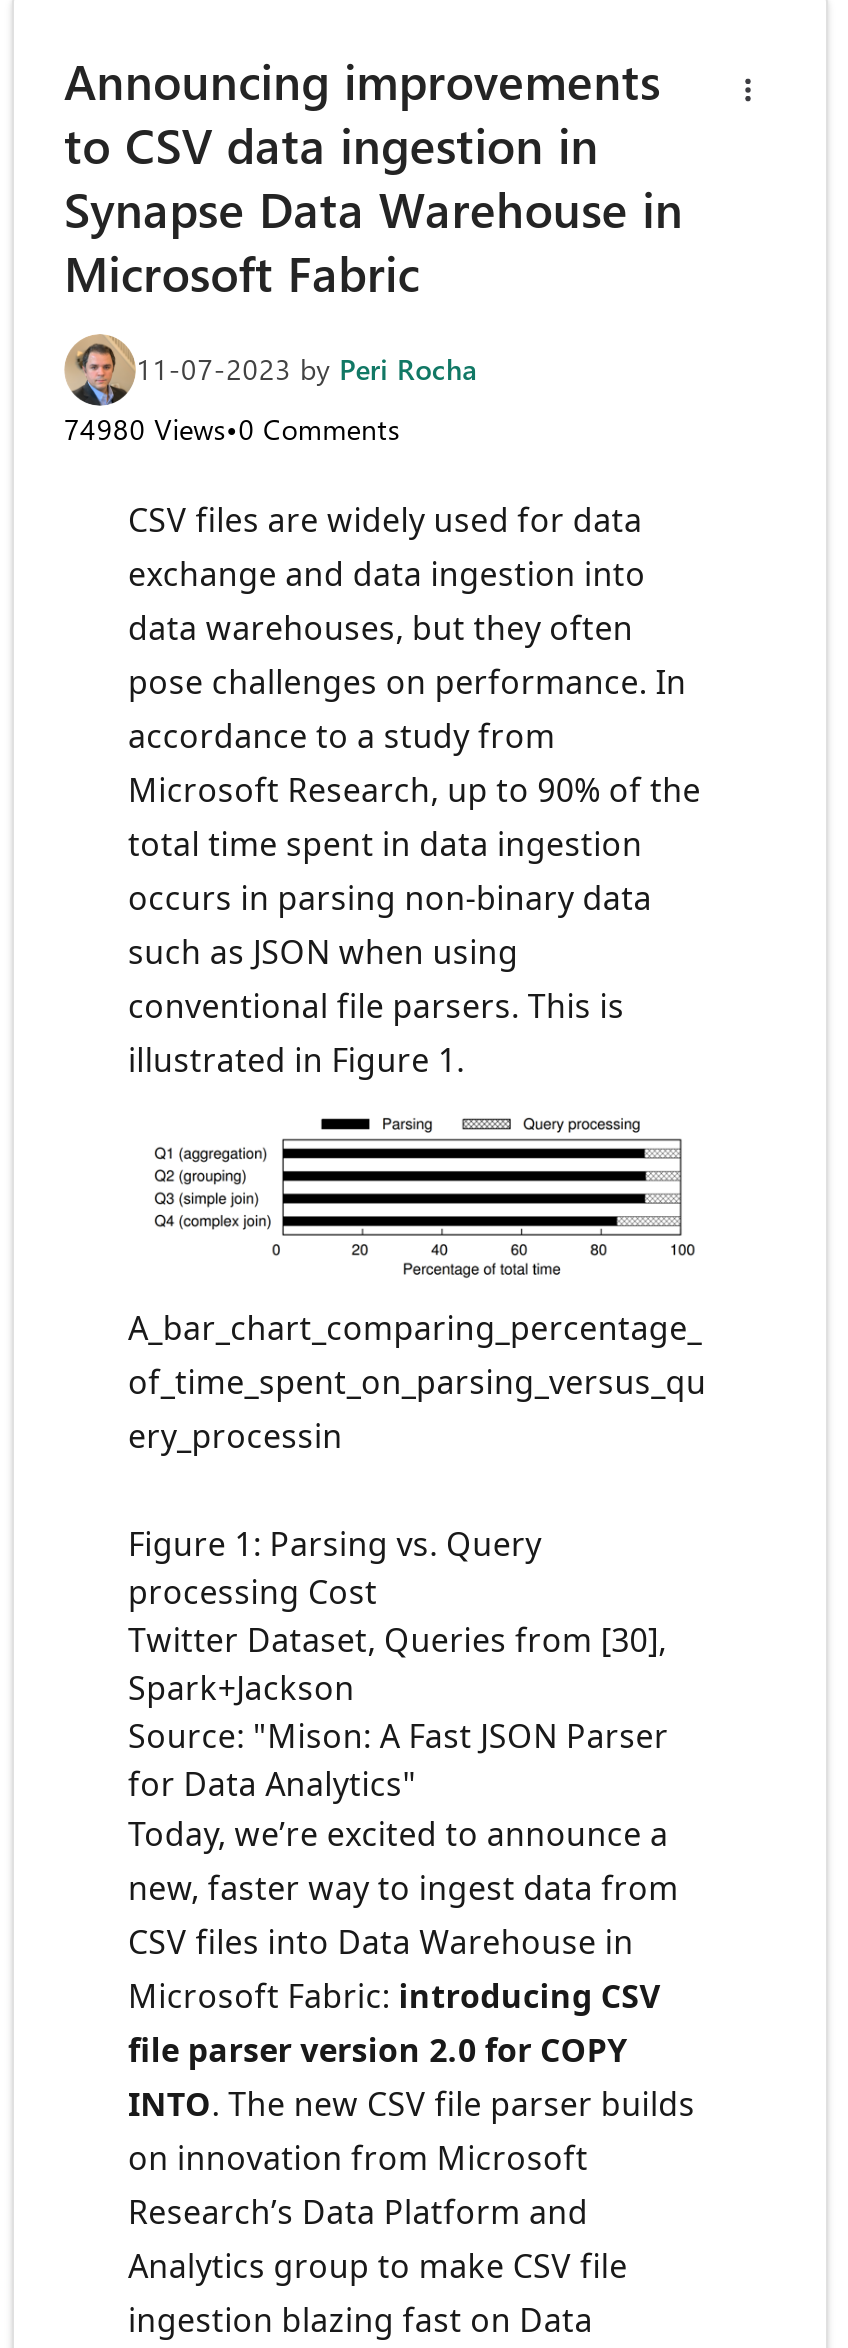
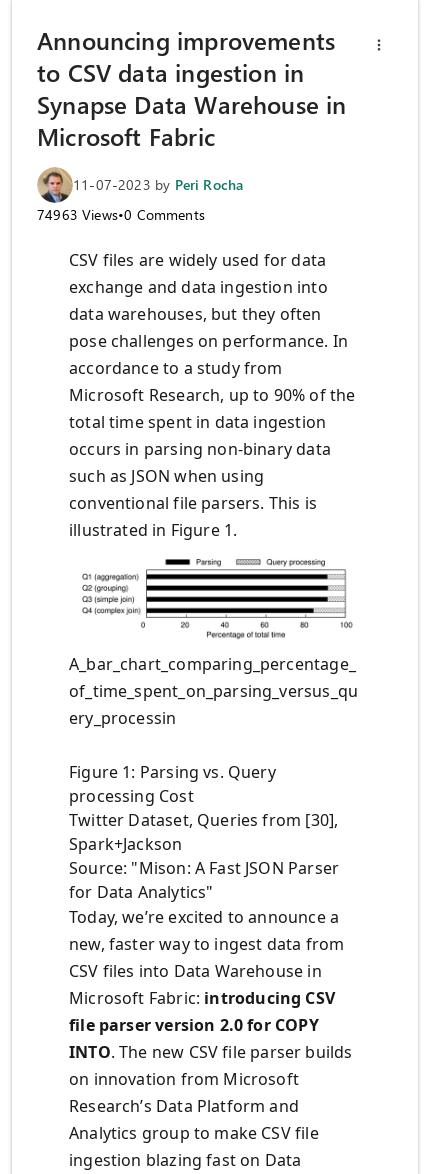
- 74980 Views•0 Comments
+ 74963 Views•0 Comments
